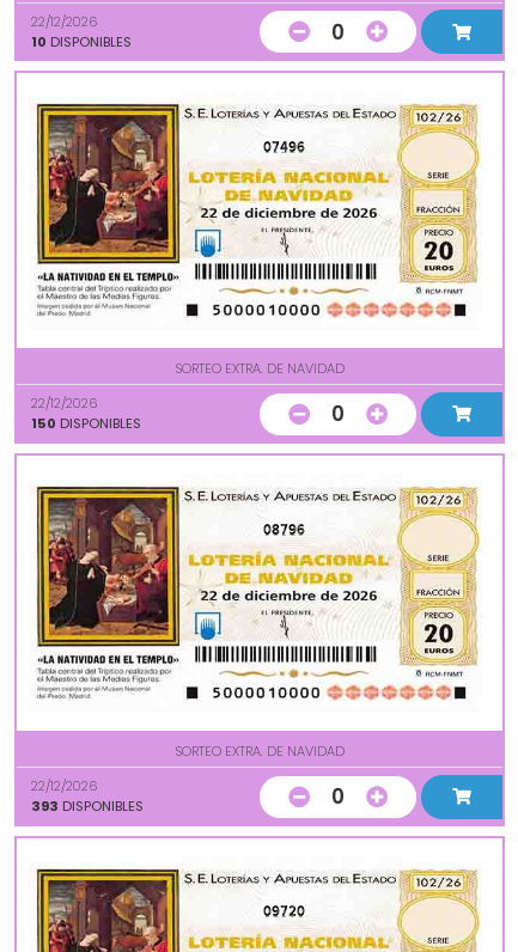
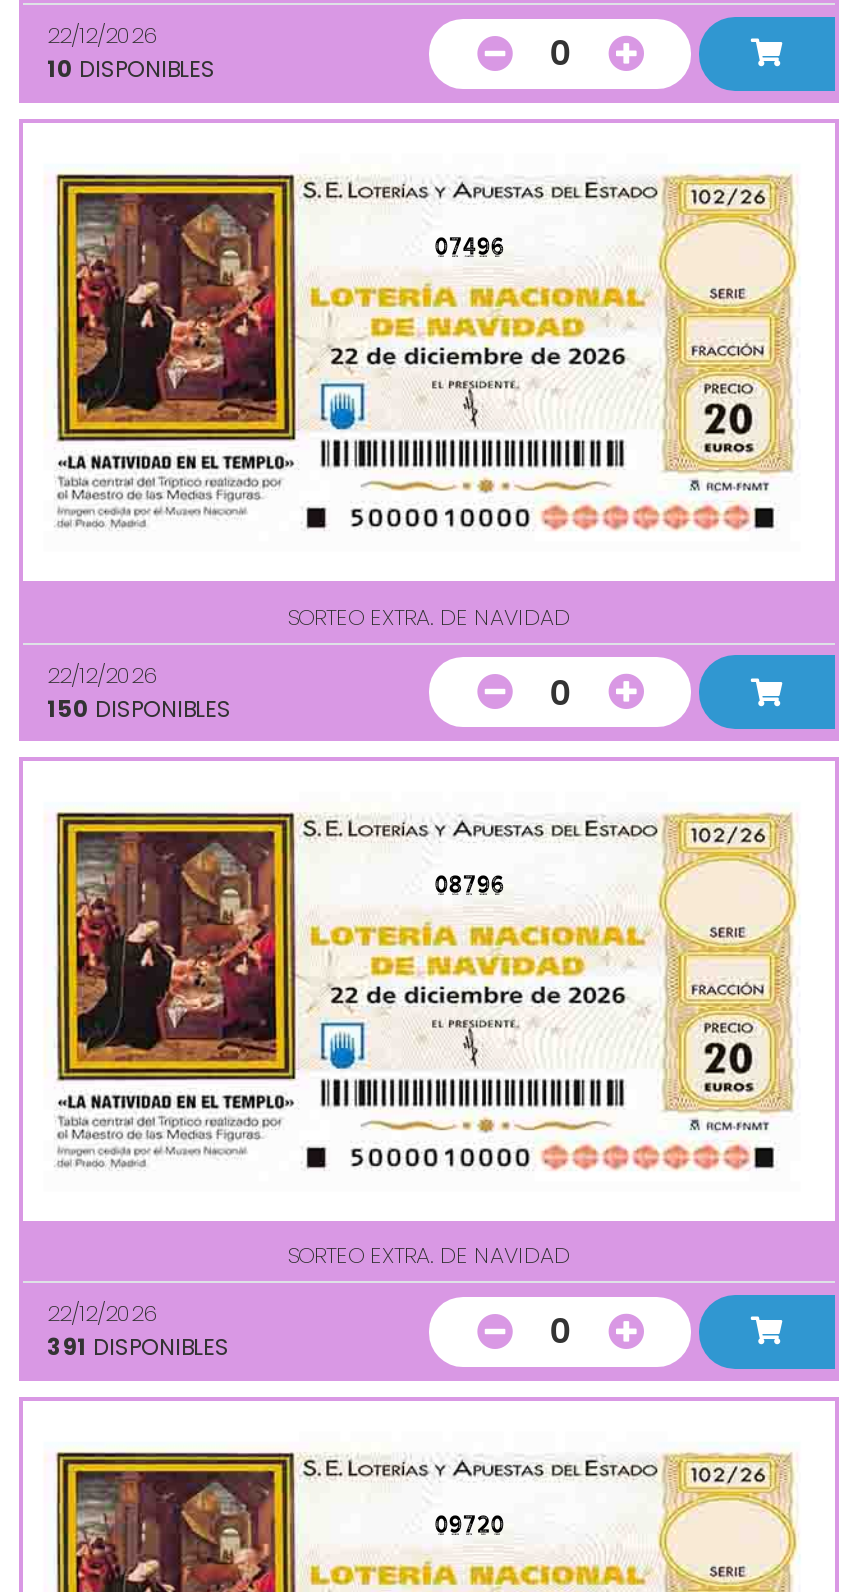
- 393 DISPONIBLES
+ 391 DISPONIBLES
